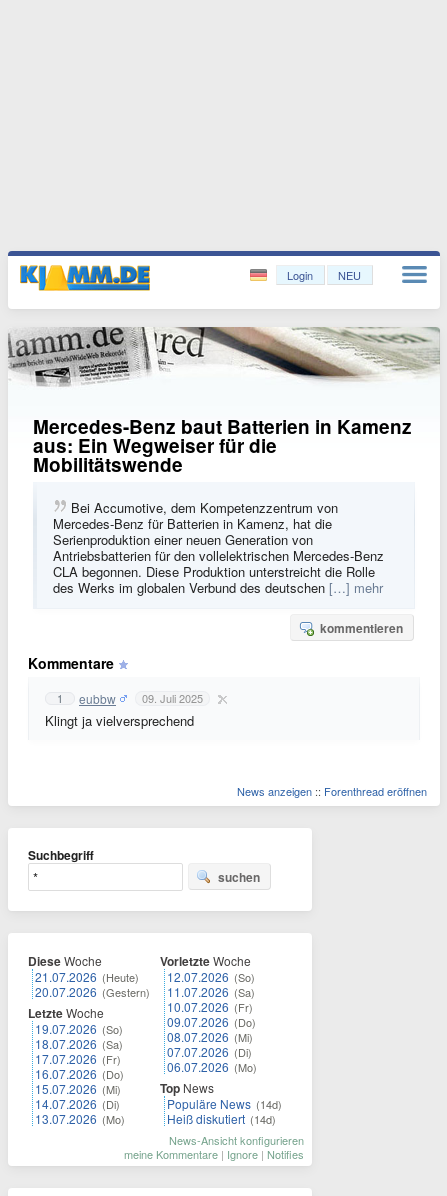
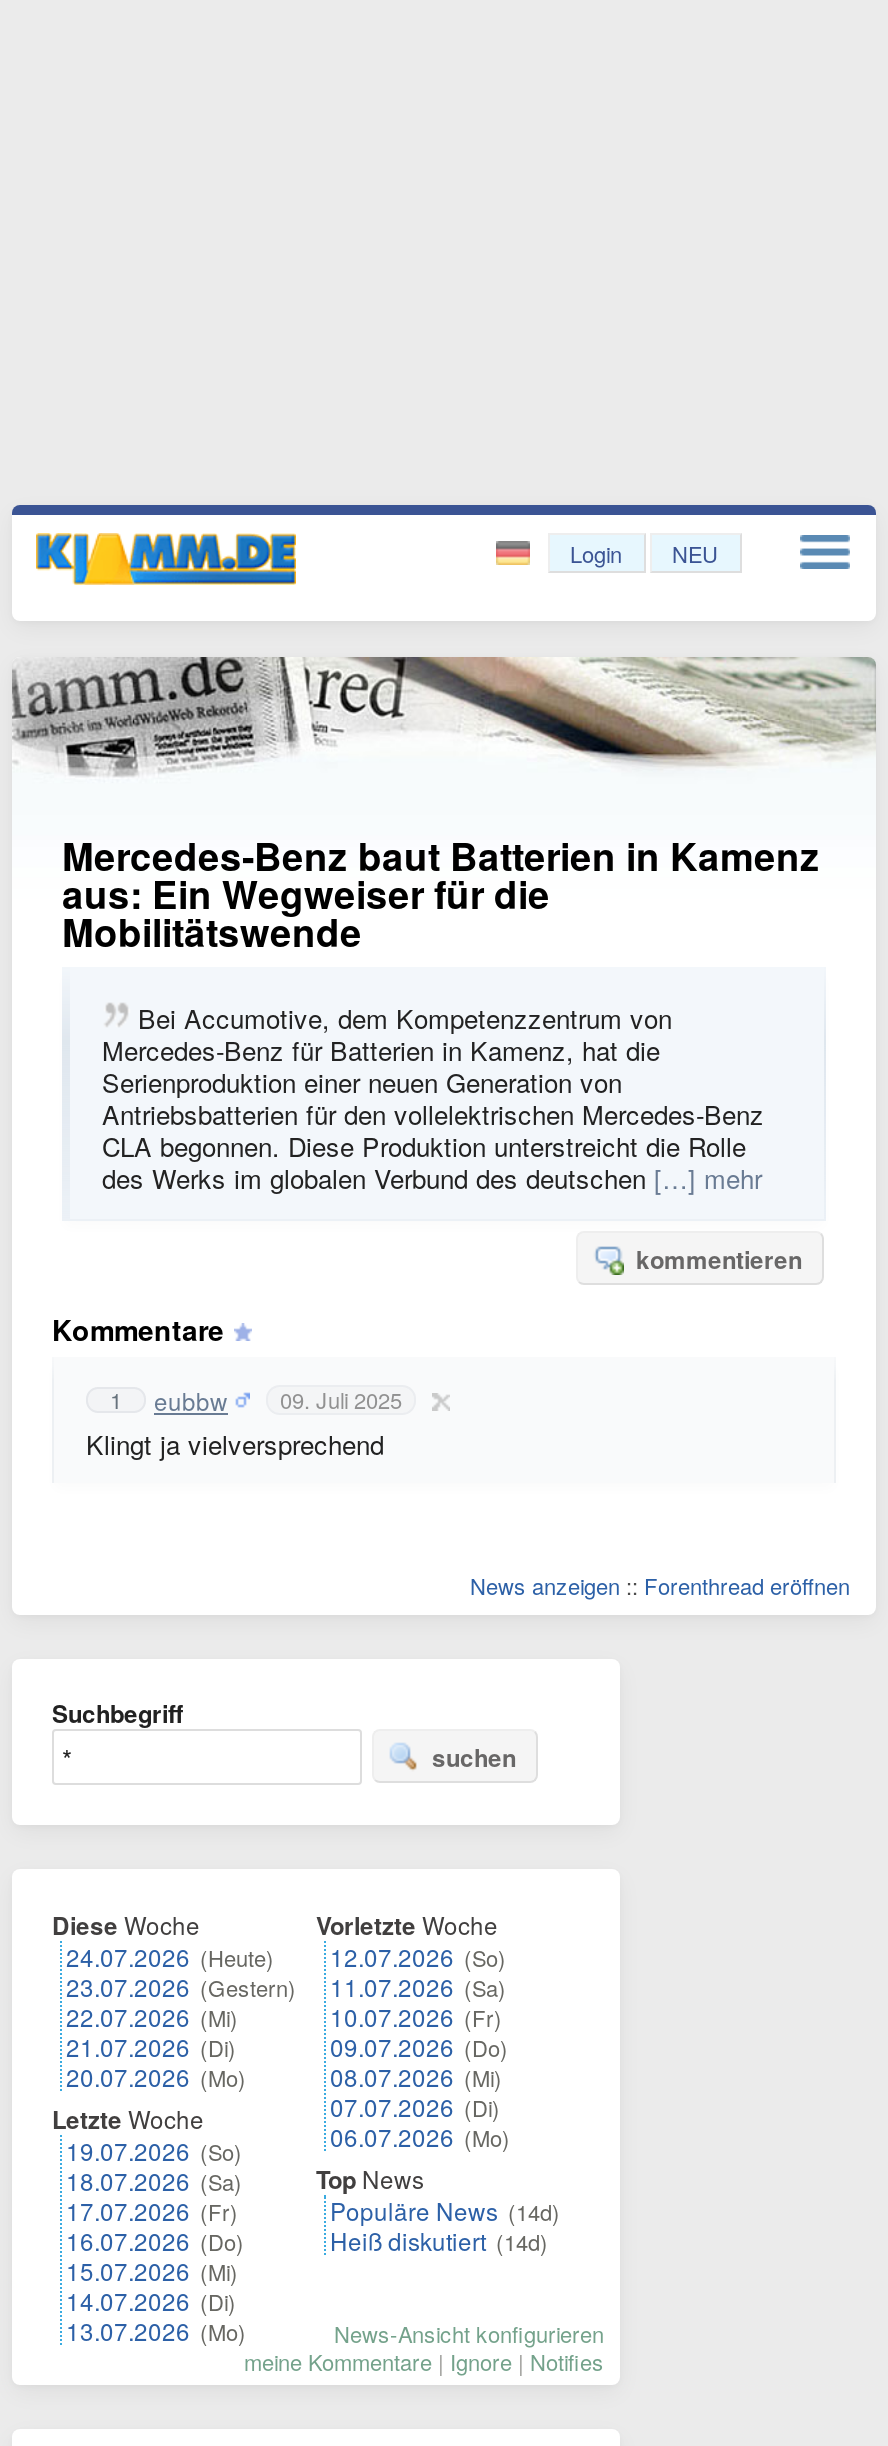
- 21.07.2026 (Heute)
- 20.07.2026 (Gestern)
+ 24.07.2026 (Heute)
+ 23.07.2026 (Gestern)
+ 22.07.2026 (Mi)
+ 21.07.2026 (Di)
+ 20.07.2026 (Mo)

moved down: Letzte Woche | 19.07.2026 (So) | 18.07.2026 (Sa) | 17.07.2026 (Fr) | 16.07.2026 (Do) | 15.07.2026 (Mi) | 14.07.2026 (Di) | 13.07.2026 (Mo)
